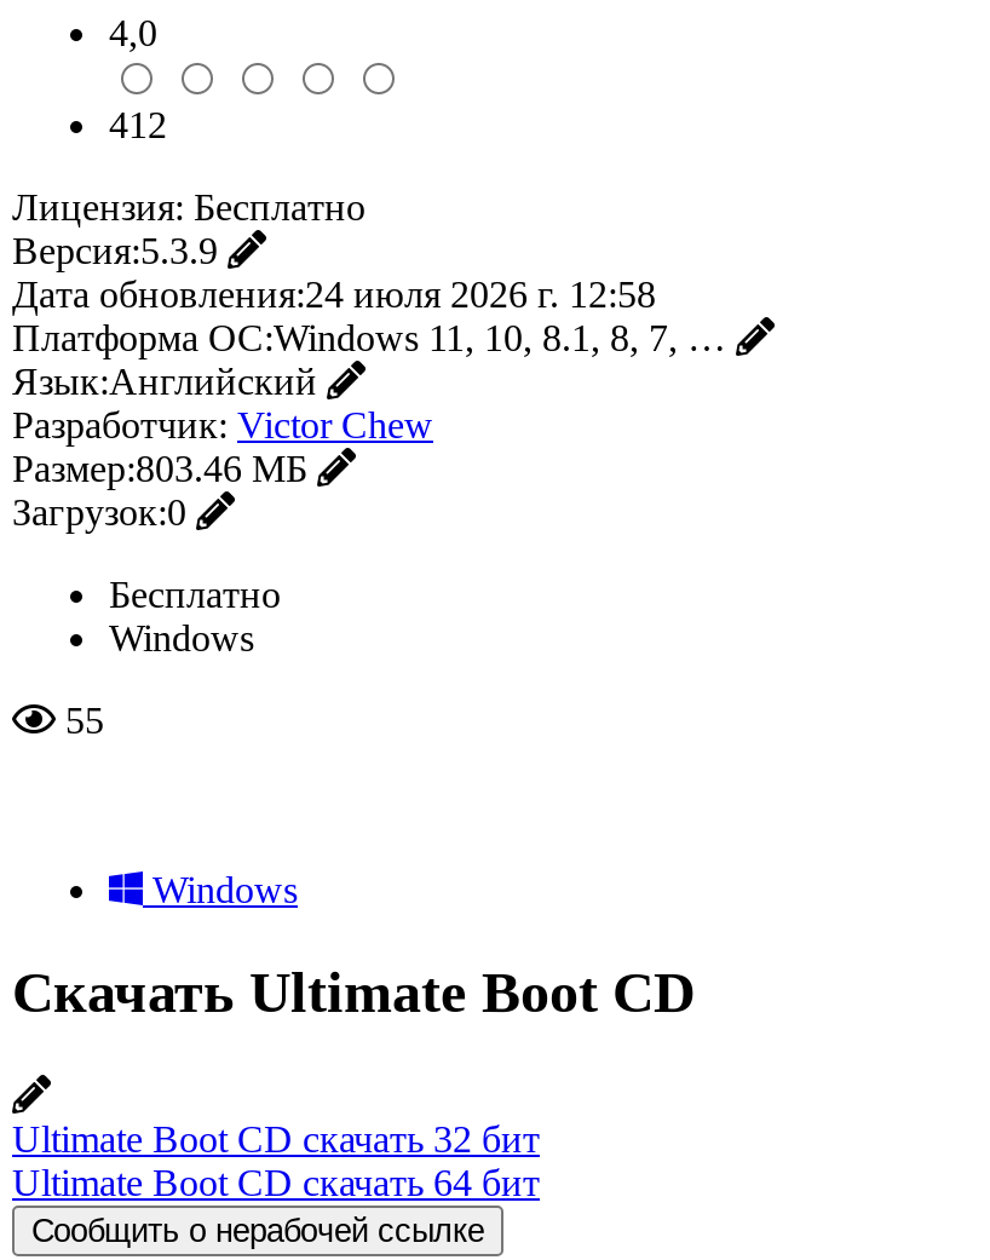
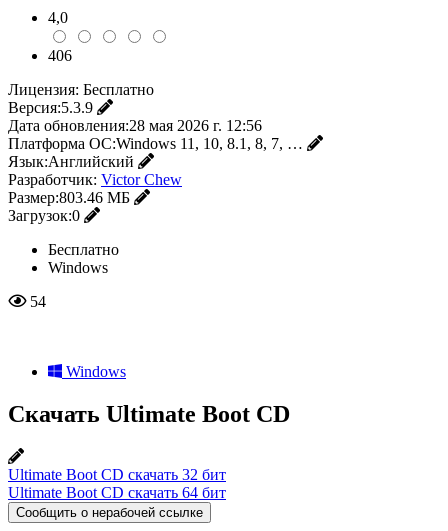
- 412
+ 406

- Дата обновления:24 июля 2026 г. 12:58
+ Дата обновления:28 мая 2026 г. 12:56

- 55
+ 54
